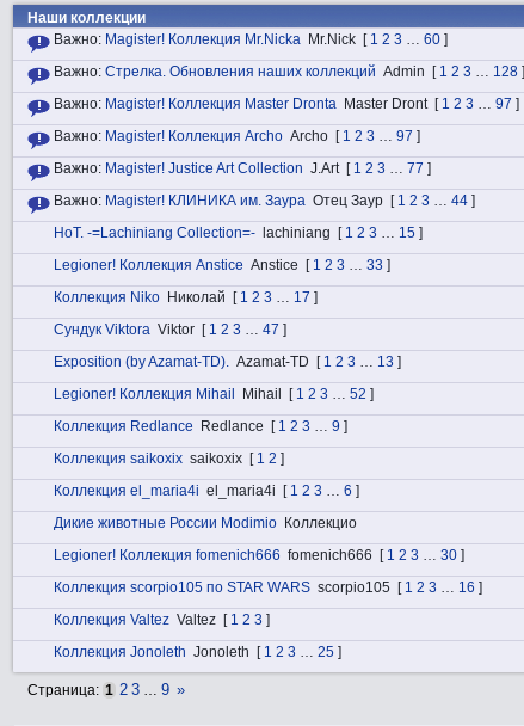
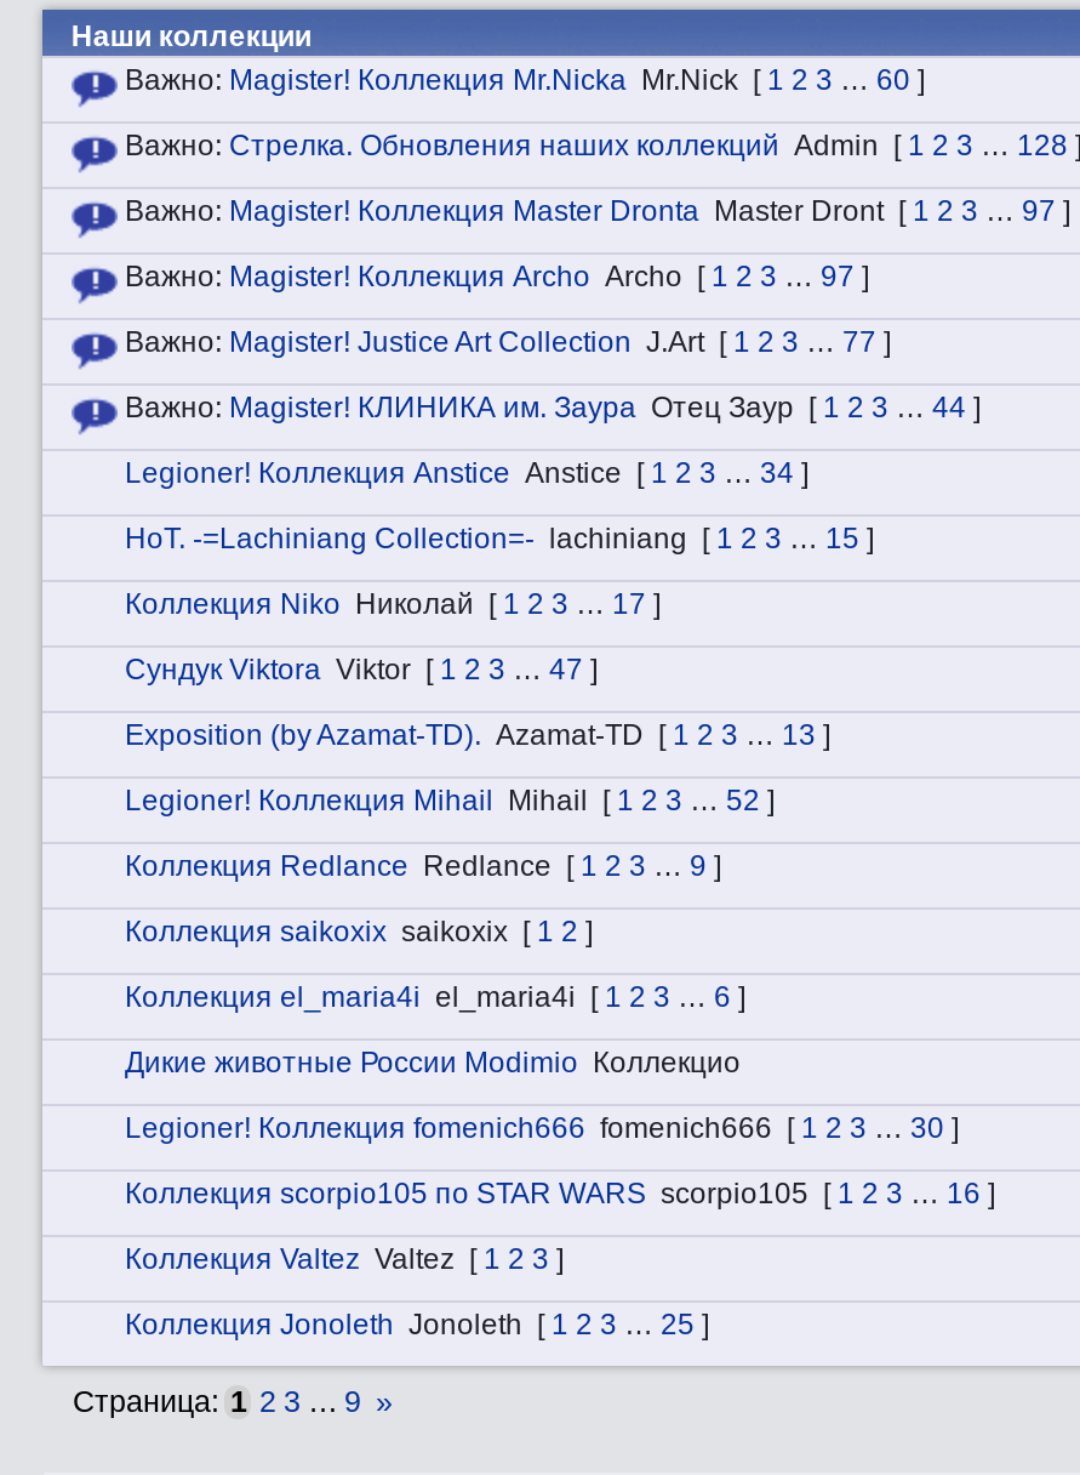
+ Lеgiоnеr! Коллекция Anstice Anstice [ 1 2 3 … 34 ]

moved down: HоT. -=Lachiniang Collection=- lachiniang [ 1 2 3 … 15 ]

- Lеgiоnеr! Коллекция Anstice Anstice [ 1 2 3 … 33 ]
